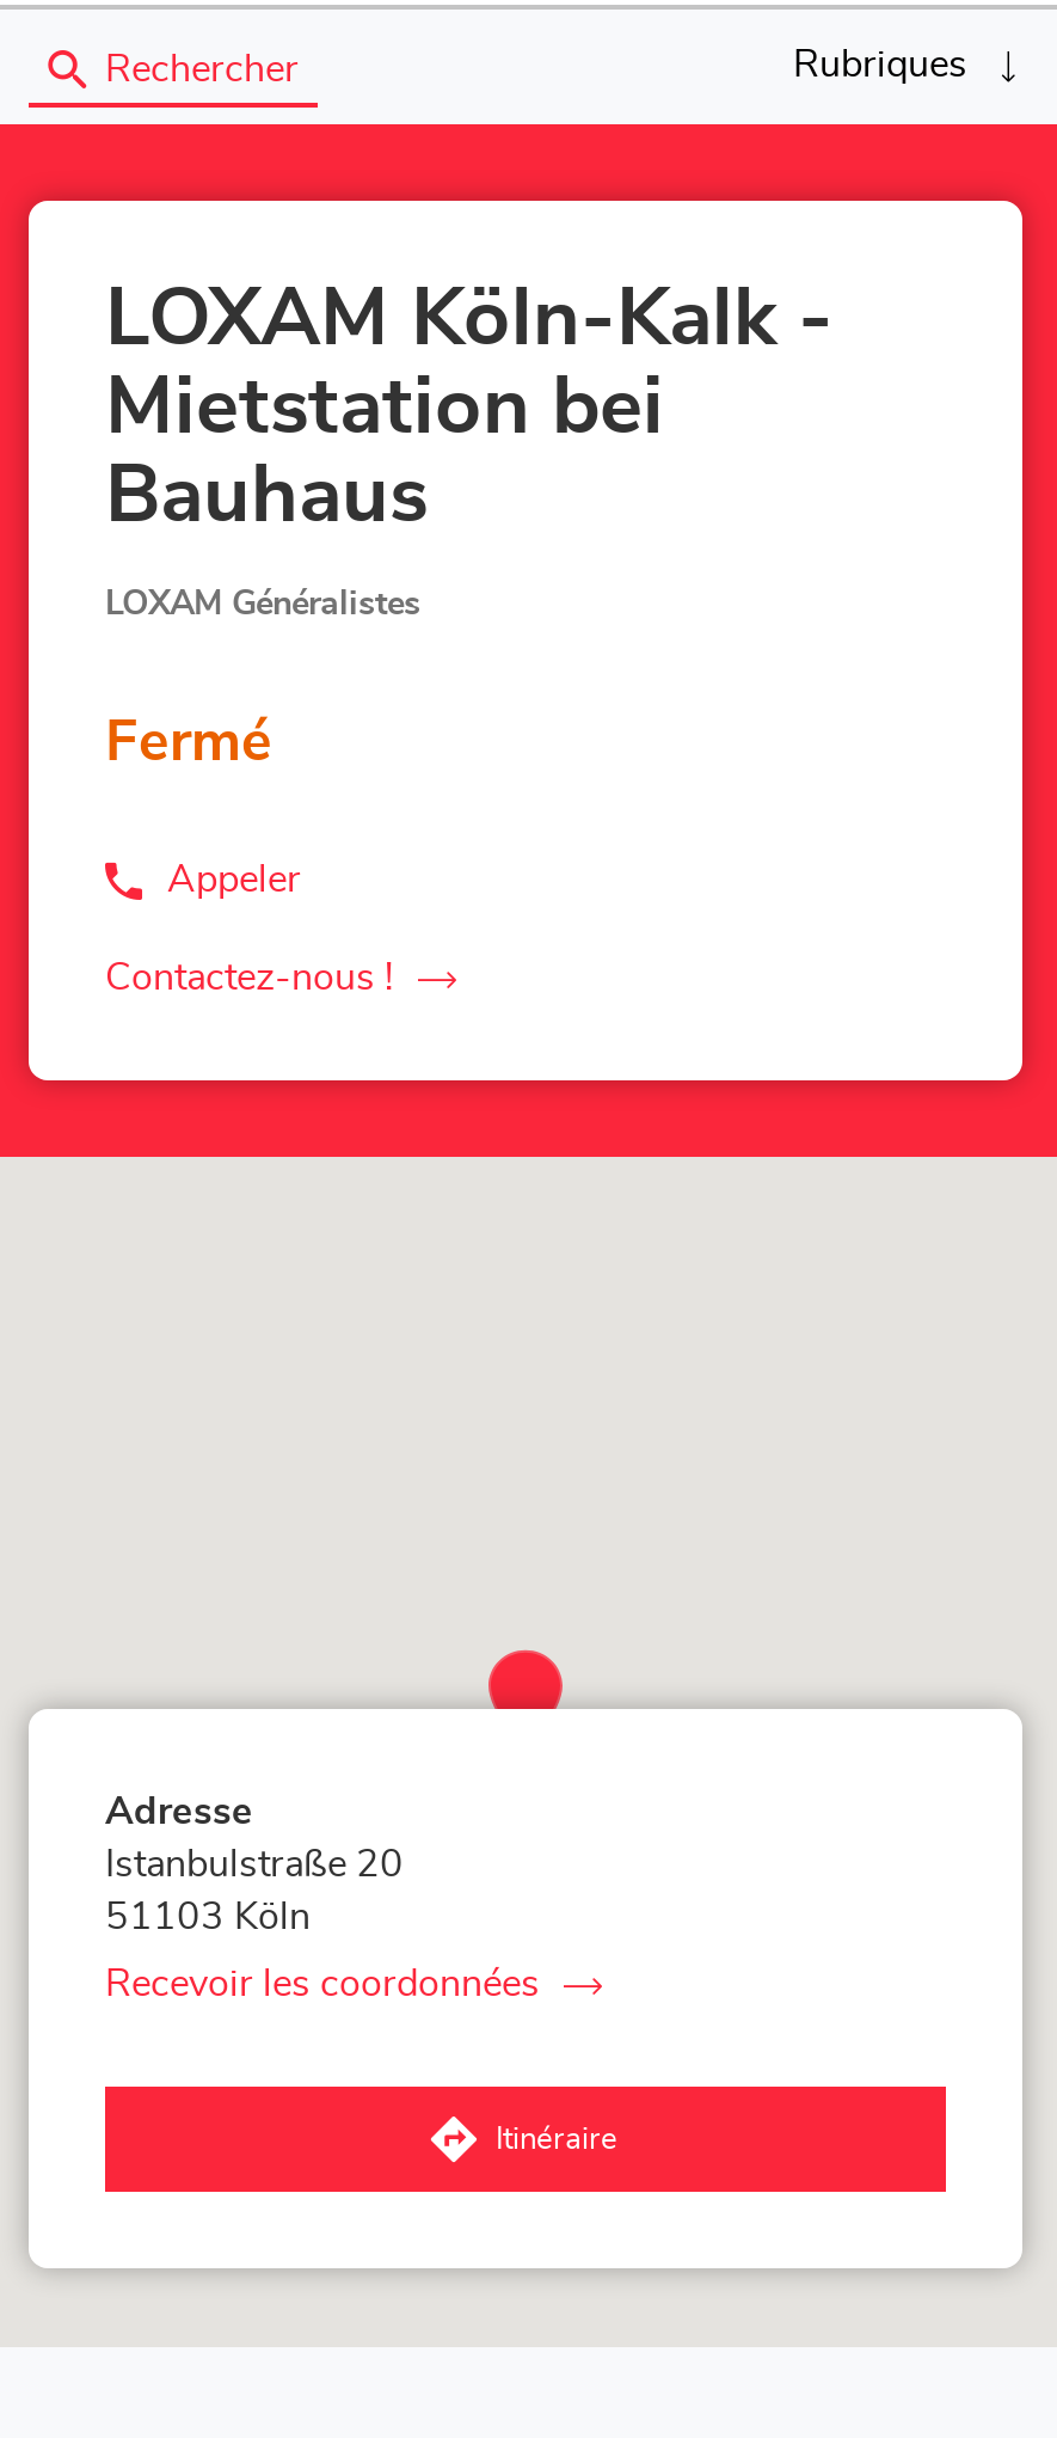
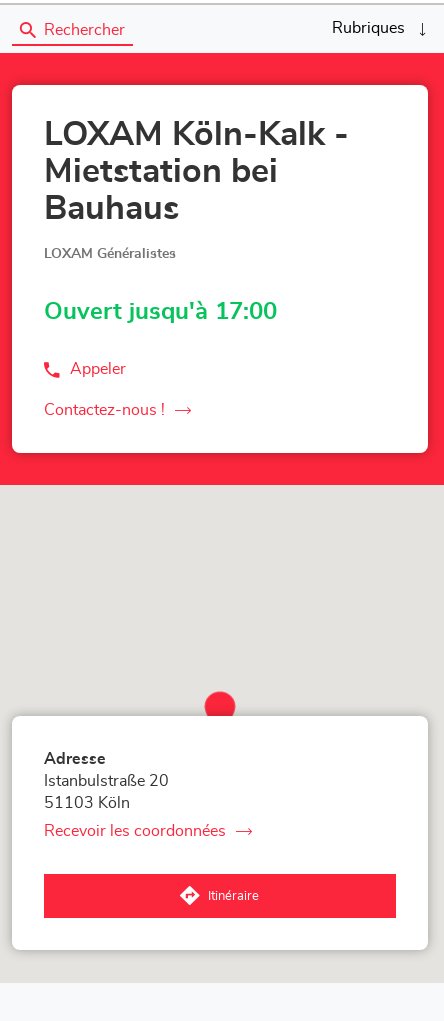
- Fermé
+ Ouvert jusqu'à 17:00
